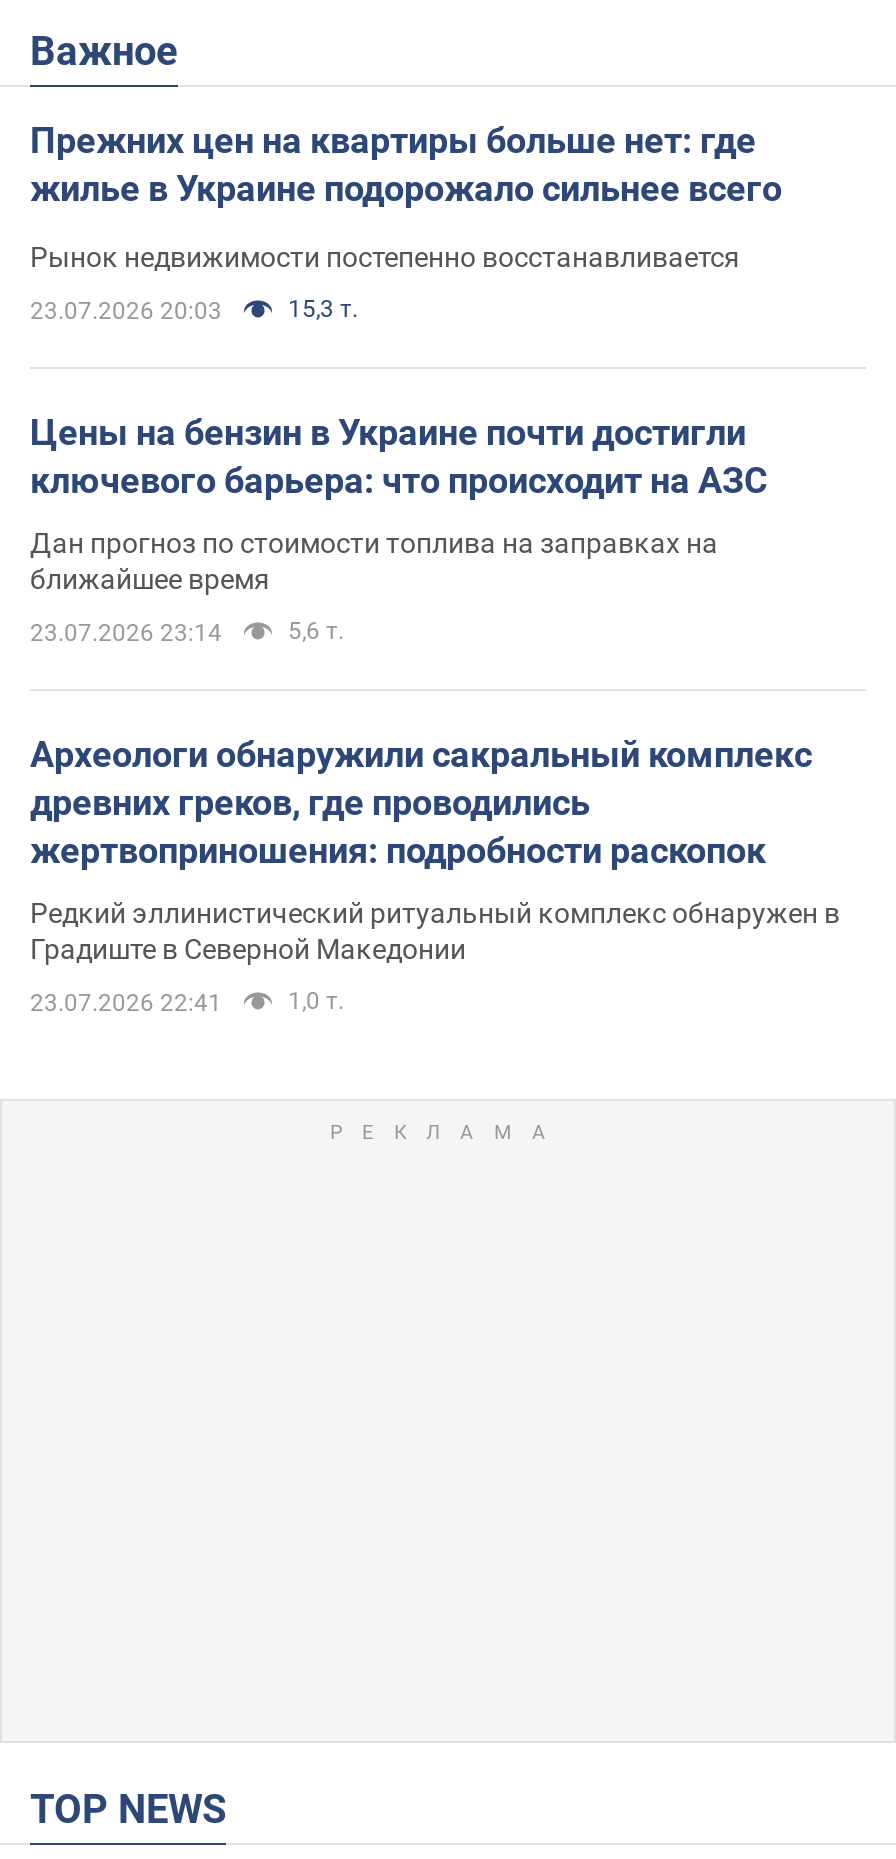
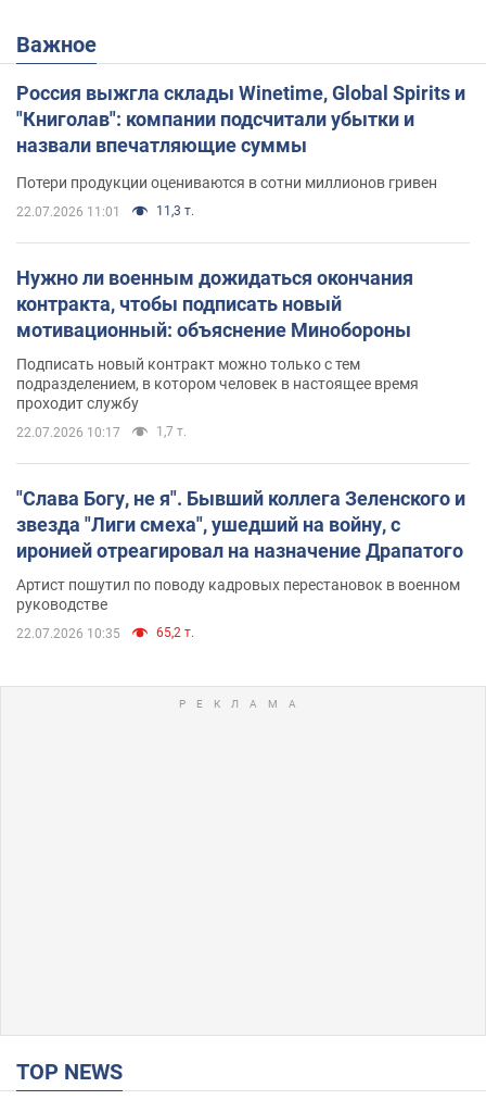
- Прежних цен на квартиры больше нет: где
- жилье в Украине подорожало сильнее всего
+ Россия выжгла склады Winetime, Global Spirits и
+ "Книголав": компании подсчитали убытки и
+ назвали впечатляющие суммы

- Рынок недвижимости постепенно восстанавливается
+ Потери продукции оцениваются в сотни миллионов гривен

- 23.07.2026 20:03
- 15,3 т.
+ 22.07.2026 11:01
+ 11,3 т.

- Цены на бензин в Украине почти достигли
- ключевого барьера: что происходит на АЗС
+ Нужно ли военным дожидаться окончания
+ контракта, чтобы подписать новый
+ мотивационный: объяснение Минобороны

- Дан прогноз по стоимости топлива на заправках на
- ближайшее время
+ Подписать новый контракт можно только с тем
+ подразделением, в котором человек в настоящее время
+ проходит службу

- 23.07.2026 23:14
- 5,6 т.
+ 22.07.2026 10:17
+ 1,7 т.

- Археологи обнаружили сакральный комплекс
- древних греков, где проводились
- жертвоприношения: подробности раскопок
+ "Слава Богу, не я". Бывший коллега Зеленского и
+ звезда "Лиги смеха", ушедший на войну, с
+ иронией отреагировал на назначение Драпатого

- Редкий эллинистический ритуальный комплекс обнаружен в
- Градиште в Северной Македонии
+ Артист пошутил по поводу кадровых перестановок в военном
+ руководстве

- 23.07.2026 22:41
- 1,0 т.
+ 22.07.2026 10:35
+ 65,2 т.
